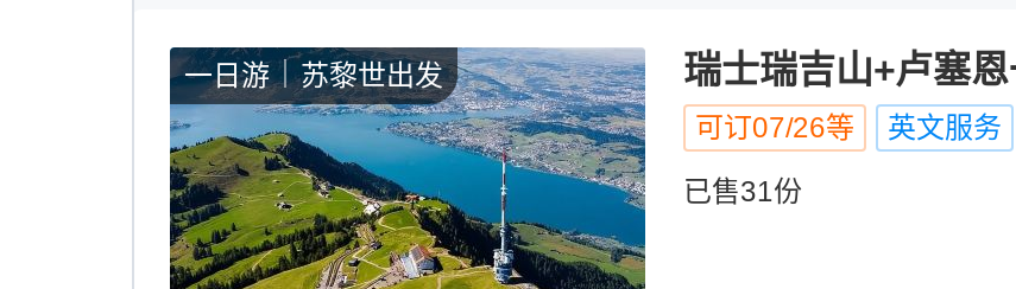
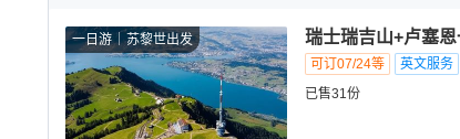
- 可订07/26等 英文服务
+ 可订07/24等 英文服务
